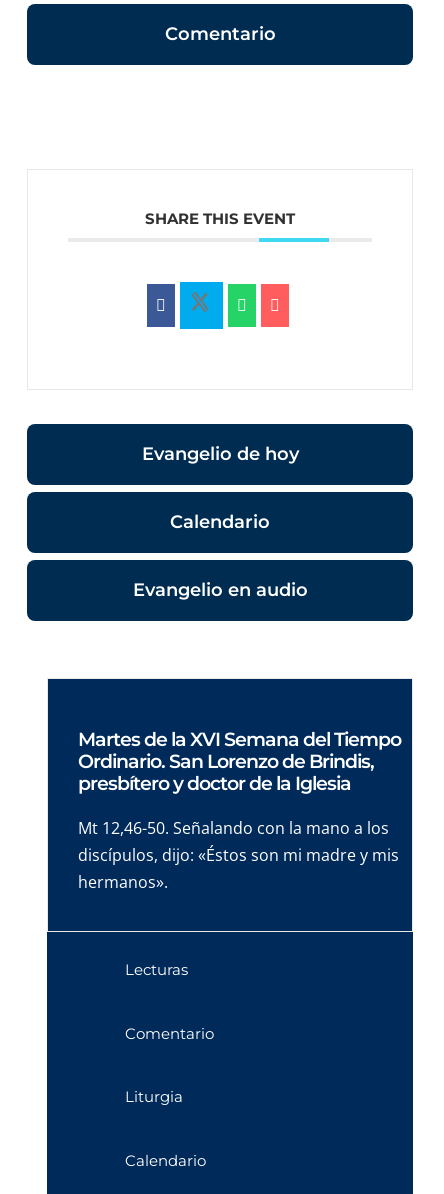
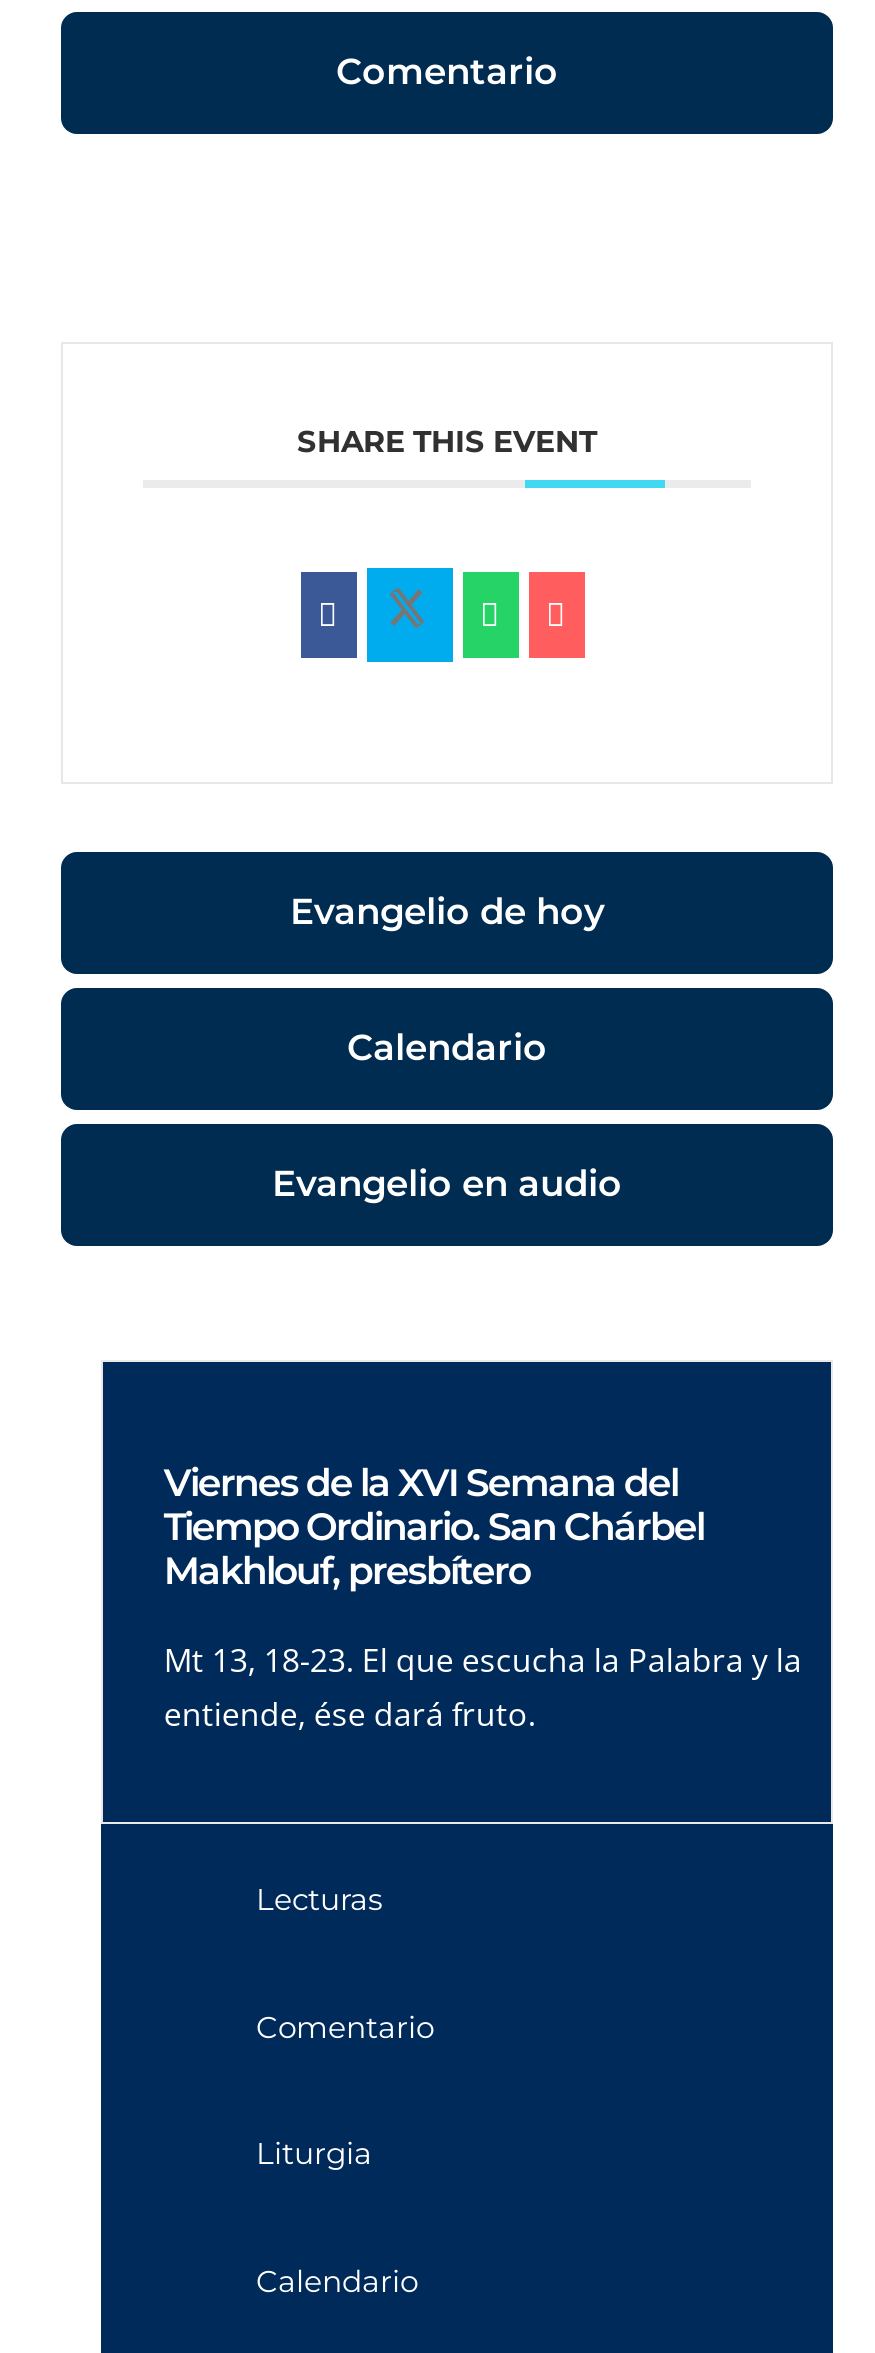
- Martes de la XVI Semana del Tiempo
- Ordinario. San Lorenzo de Brindis,
- presbítero y doctor de la Iglesia
+ Viernes de la XVI Semana del
+ Tiempo Ordinario. San Chárbel
+ Makhlouf, presbítero

- Mt 12,46-50. Señalando con la mano a los
- discípulos, dijo: «Éstos son mi madre y mis
- hermanos».
+ Mt 13, 18-23. El que escucha la Palabra y la
+ entiende, ése dará fruto.
